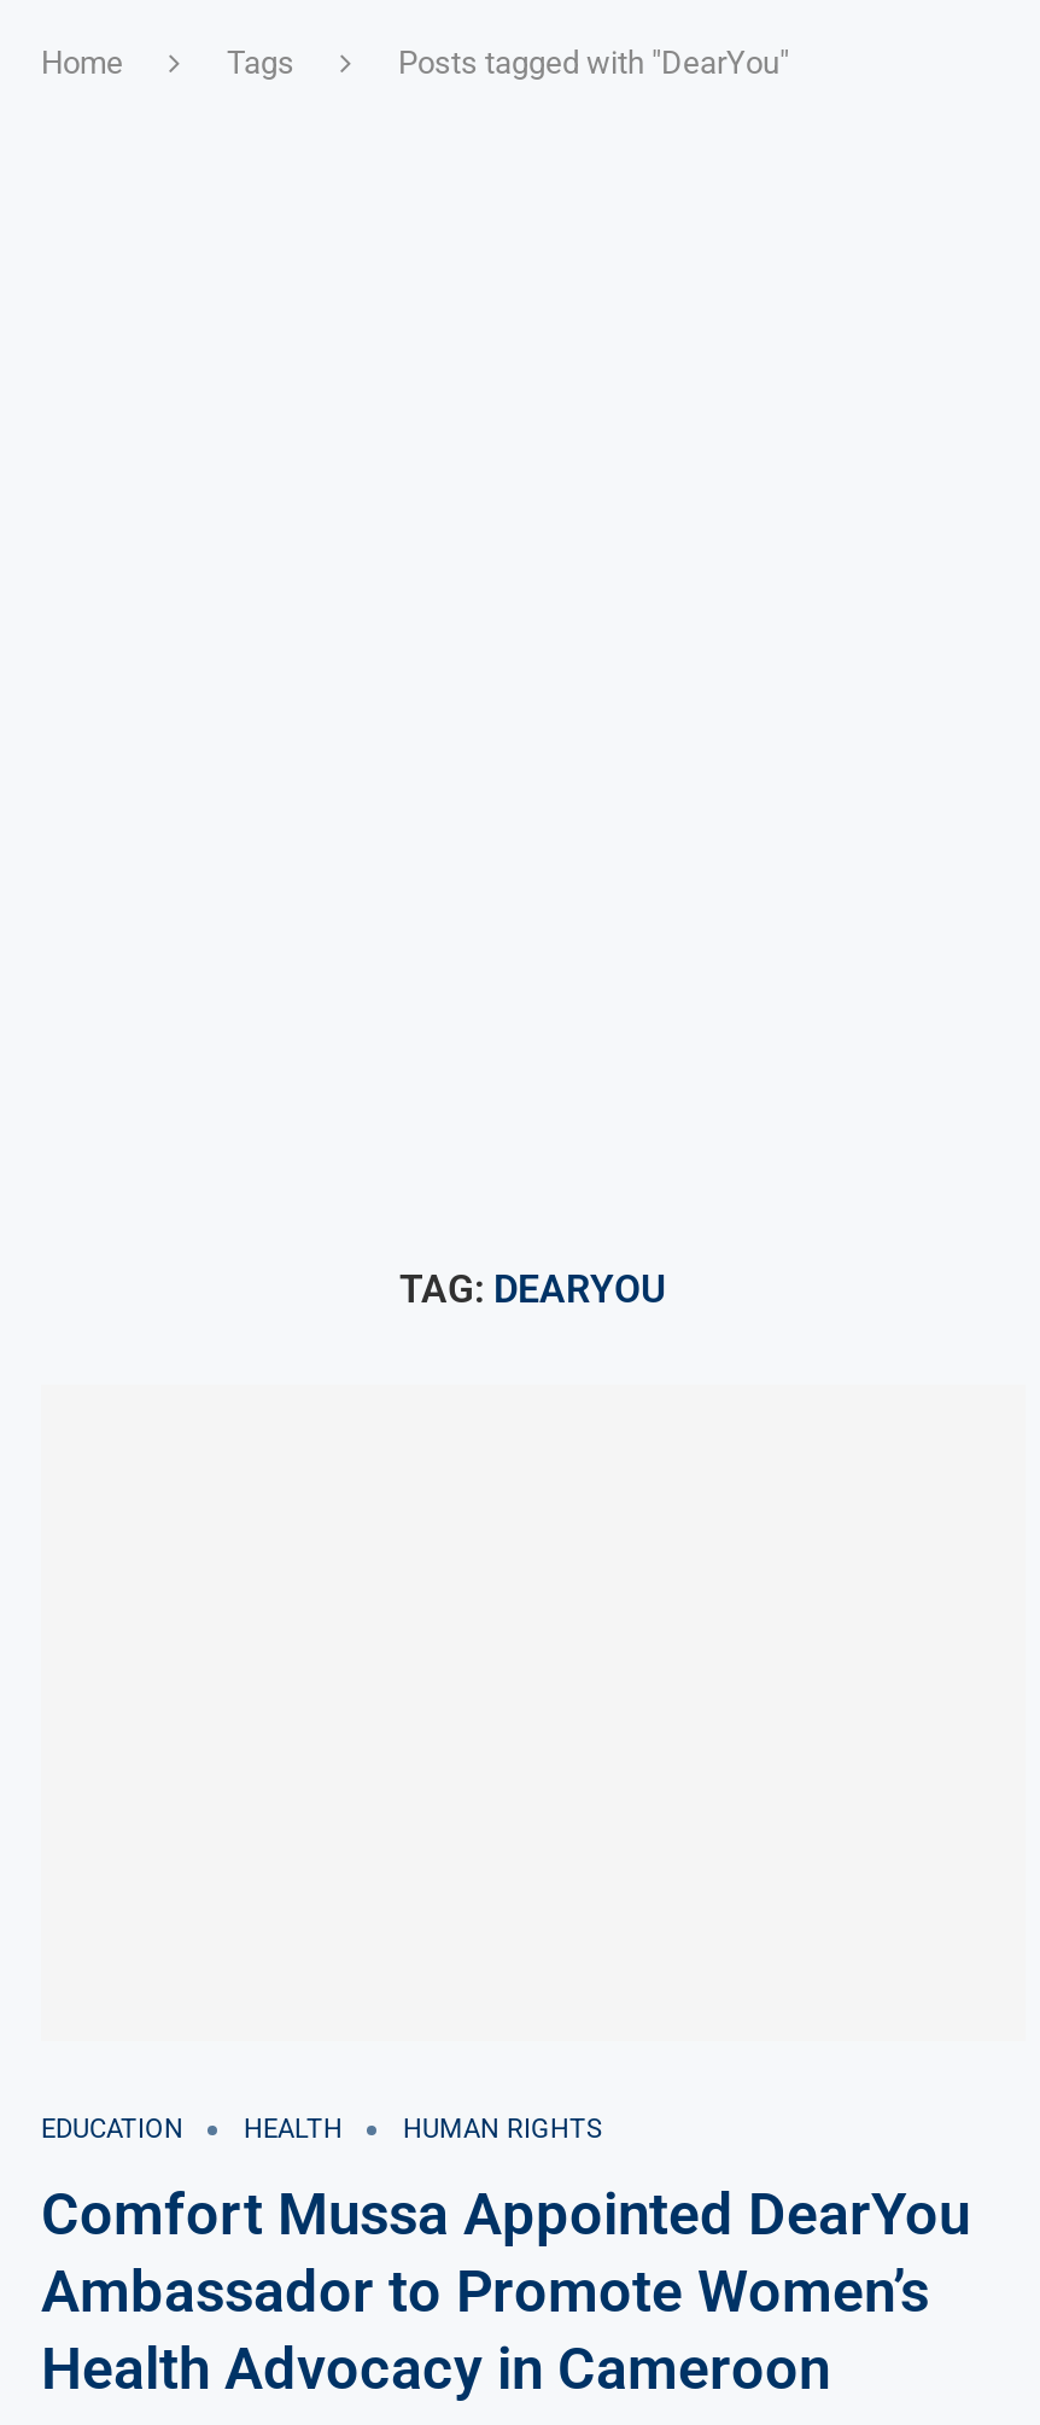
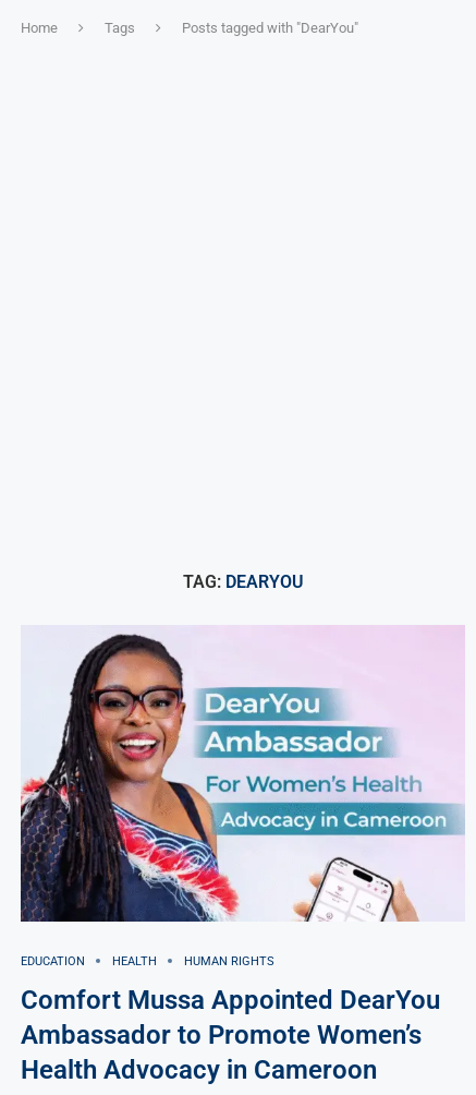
+ [image]
